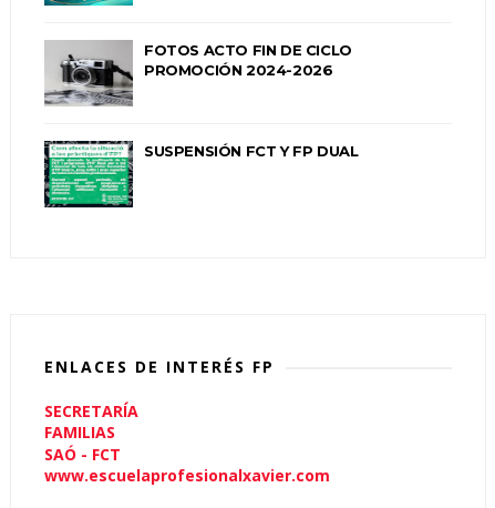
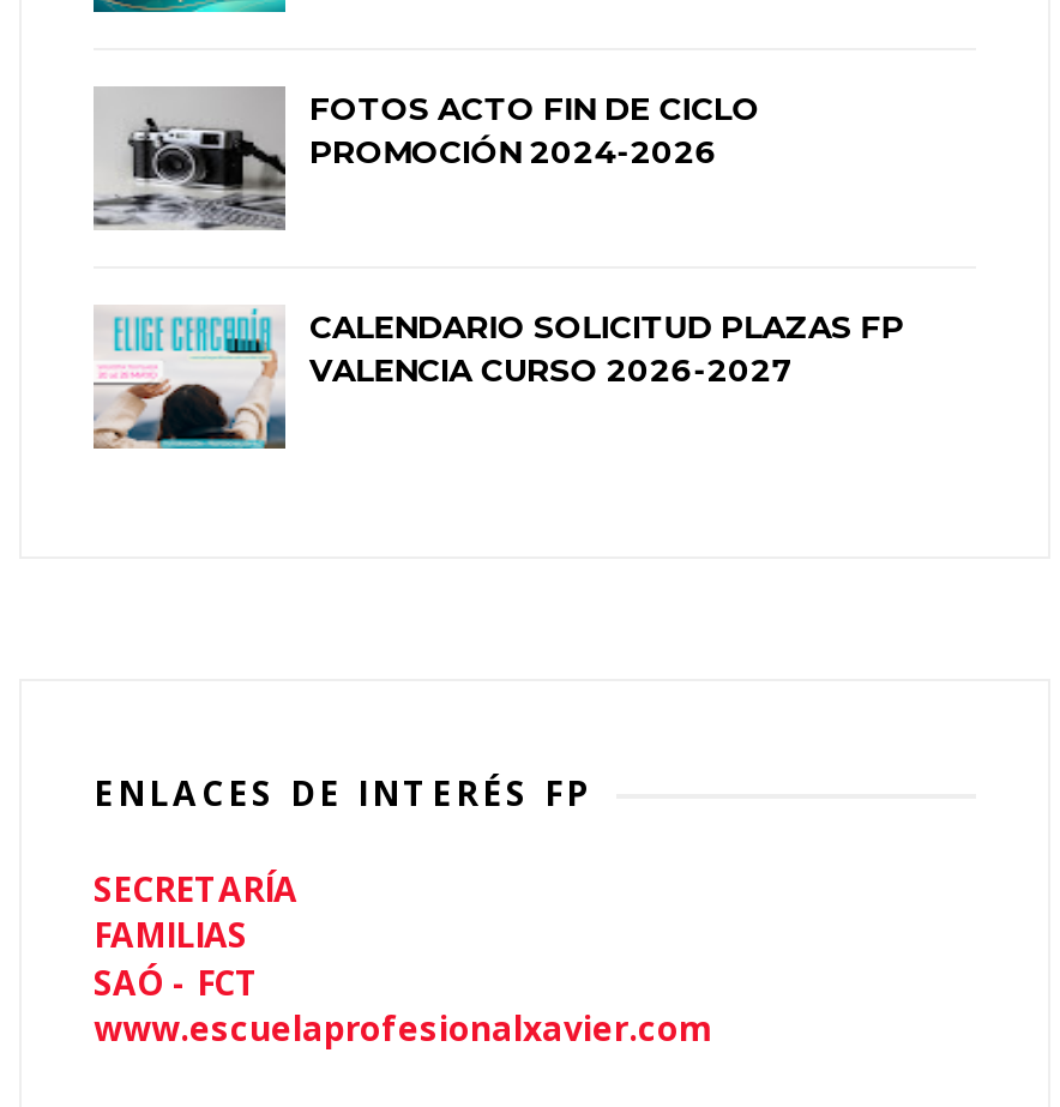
- [image]
- SUSPENSIÓN FCT Y FP DUAL
+ [image]
+ CALENDARIO SOLICITUD PLAZAS FP
+ VALENCIA CURSO 2026-2027
